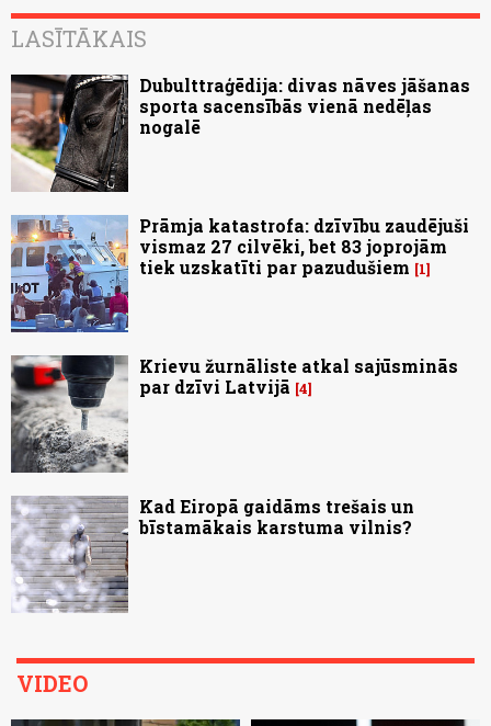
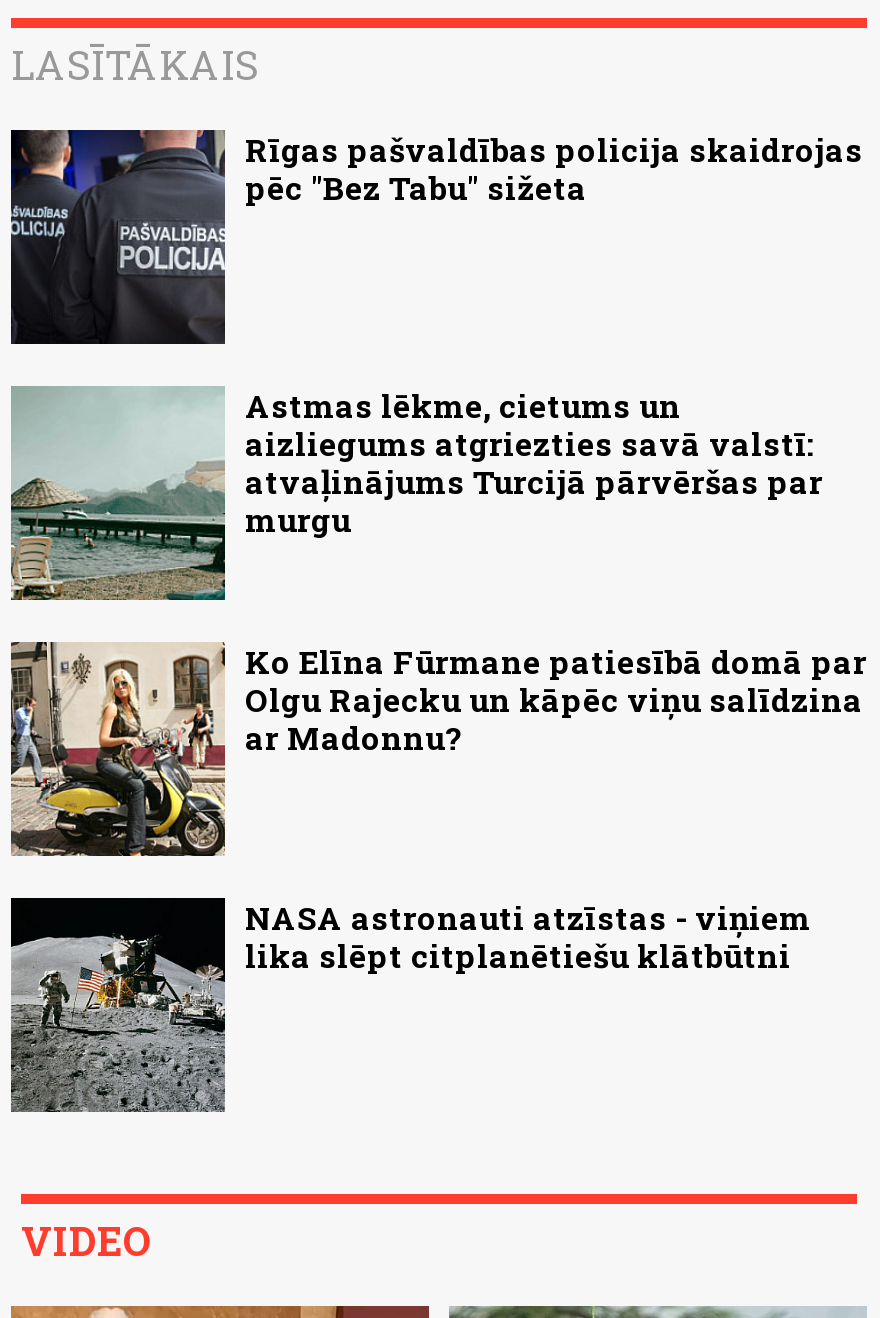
- [image]
- Dubulttraģēdija: divas nāves jāšanas
- sporta sacensībās vienā nedēļas
- nogalē
+ [image]
+ Rīgas pašvaldības policija skaidrojas
+ pēc "Bez Tabu" sižeta

- [image]
- Prāmja katastrofa: dzīvību zaudējuši
- vismaz 27 cilvēki, bet 83 joprojām
- tiek uzskatīti par pazudušiem 1
+ [image]
+ Astmas lēkme, cietums un
+ aizliegums atgriezties savā valstī:
+ atvaļinājums Turcijā pārvēršas par
+ murgu

- [image]
- Krievu žurnāliste atkal sajūsminās
- par dzīvi Latvijā 4
+ [image]
+ Ko Elīna Fūrmane patiesībā domā par
+ Olgu Rajecku un kāpēc viņu salīdzina
+ ar Madonnu?

- [image]
- Kad Eiropā gaidāms trešais un
- bīstamākais karstuma vilnis?
+ [image]
+ NASA astronauti atzīstas - viņiem
+ lika slēpt citplanētiešu klātbūtni
